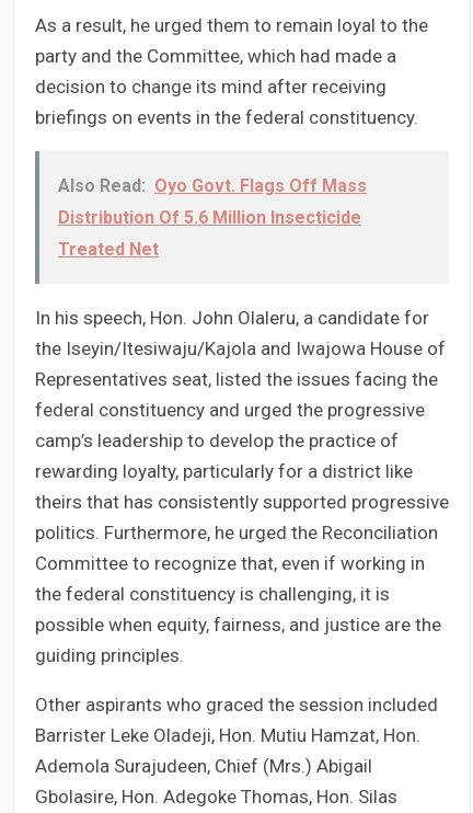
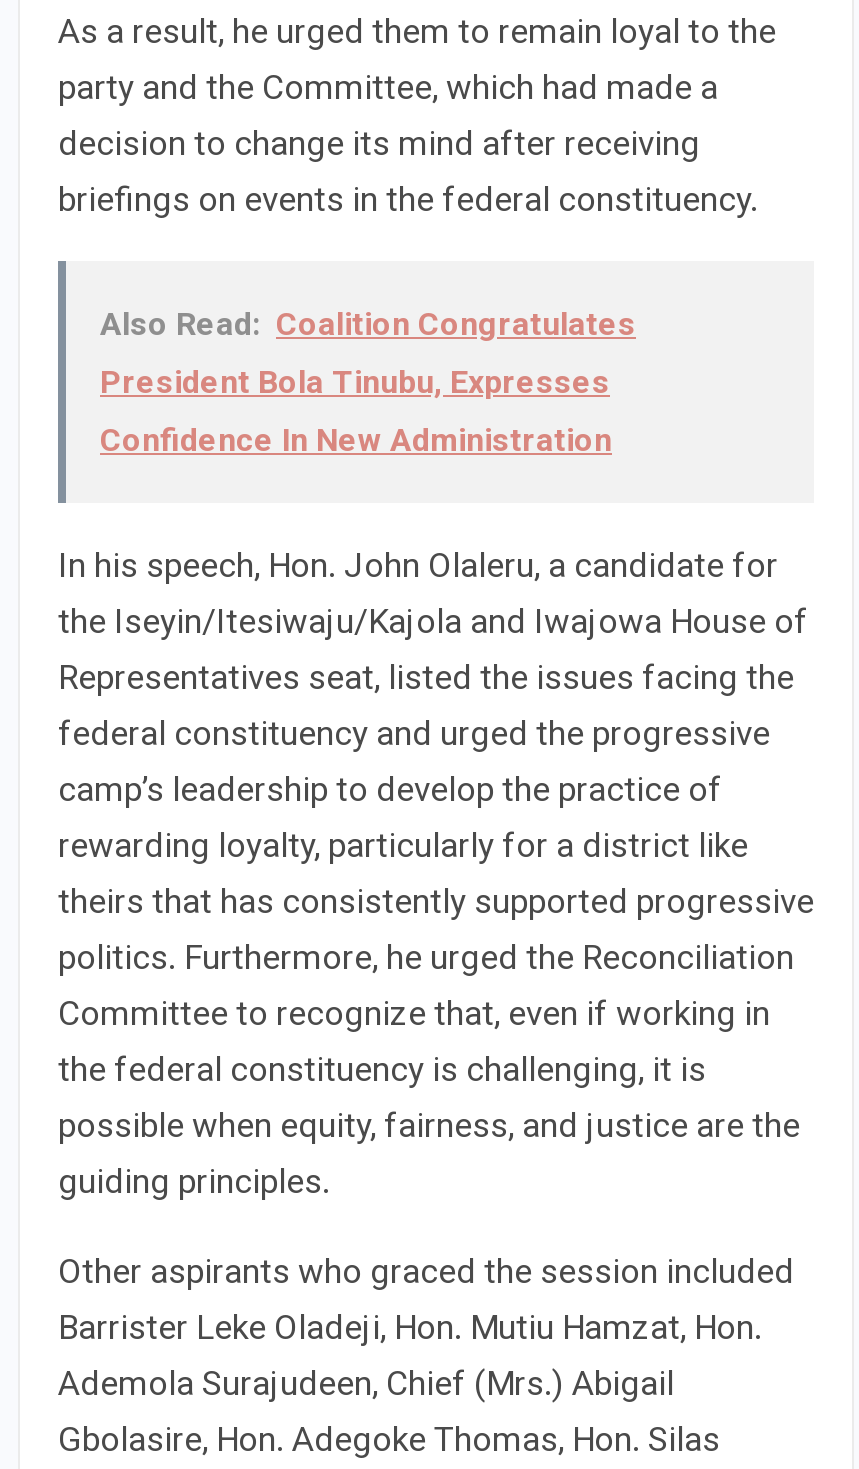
- Also Read: Oyo Govt. Flags Off Mass
+ Also Read: Coalition Congratulates

- Distribution Of 5.6 Million Insecticide
+ President Bola Tinubu, Expresses

- Treated Net
+ Confidence In New Administration
